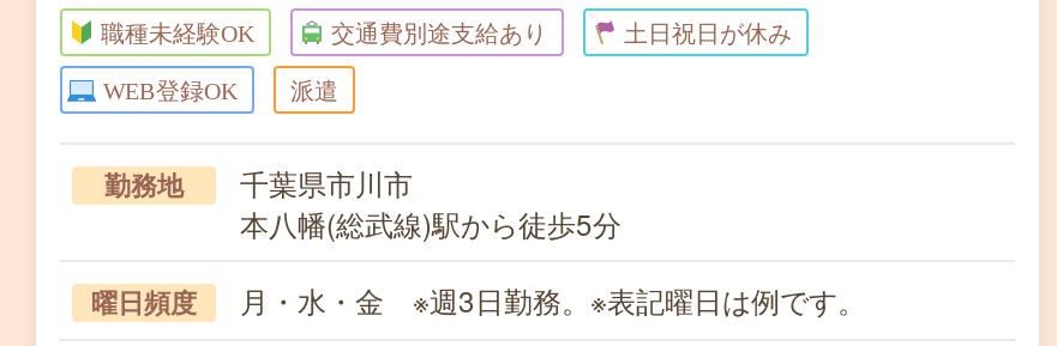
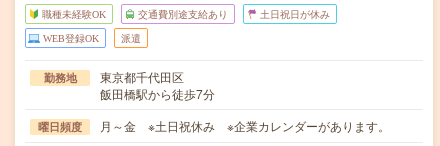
- 千葉県市川市
- 本八幡(総武線)駅から徒歩5分
+ 東京都千代田区
+ 飯田橋駅から徒歩7分

- 月・水・金 ※週3日勤務。※表記曜日は例です。
+ 月～金 ※土日祝休み ※企業カレンダーがあります。
